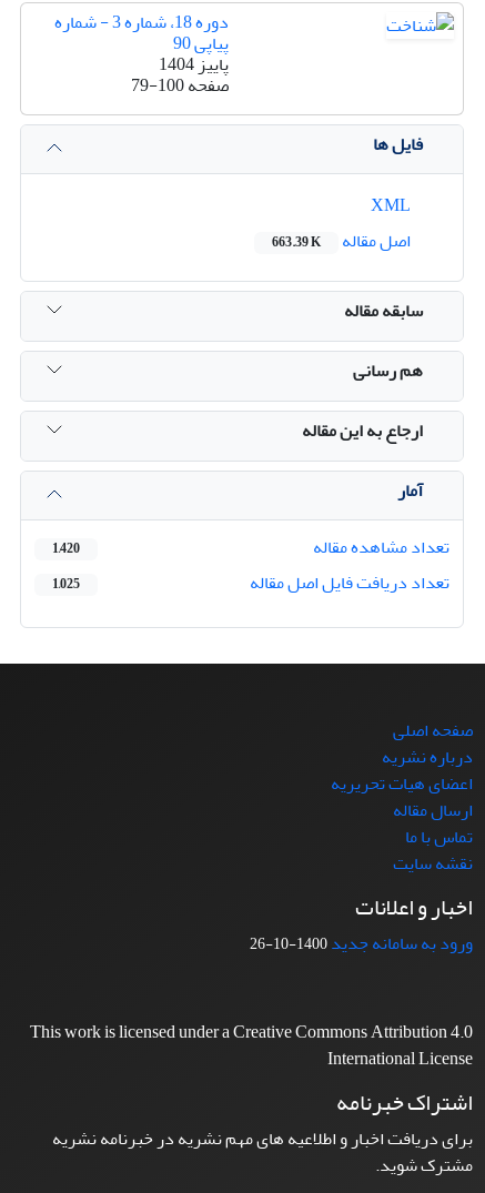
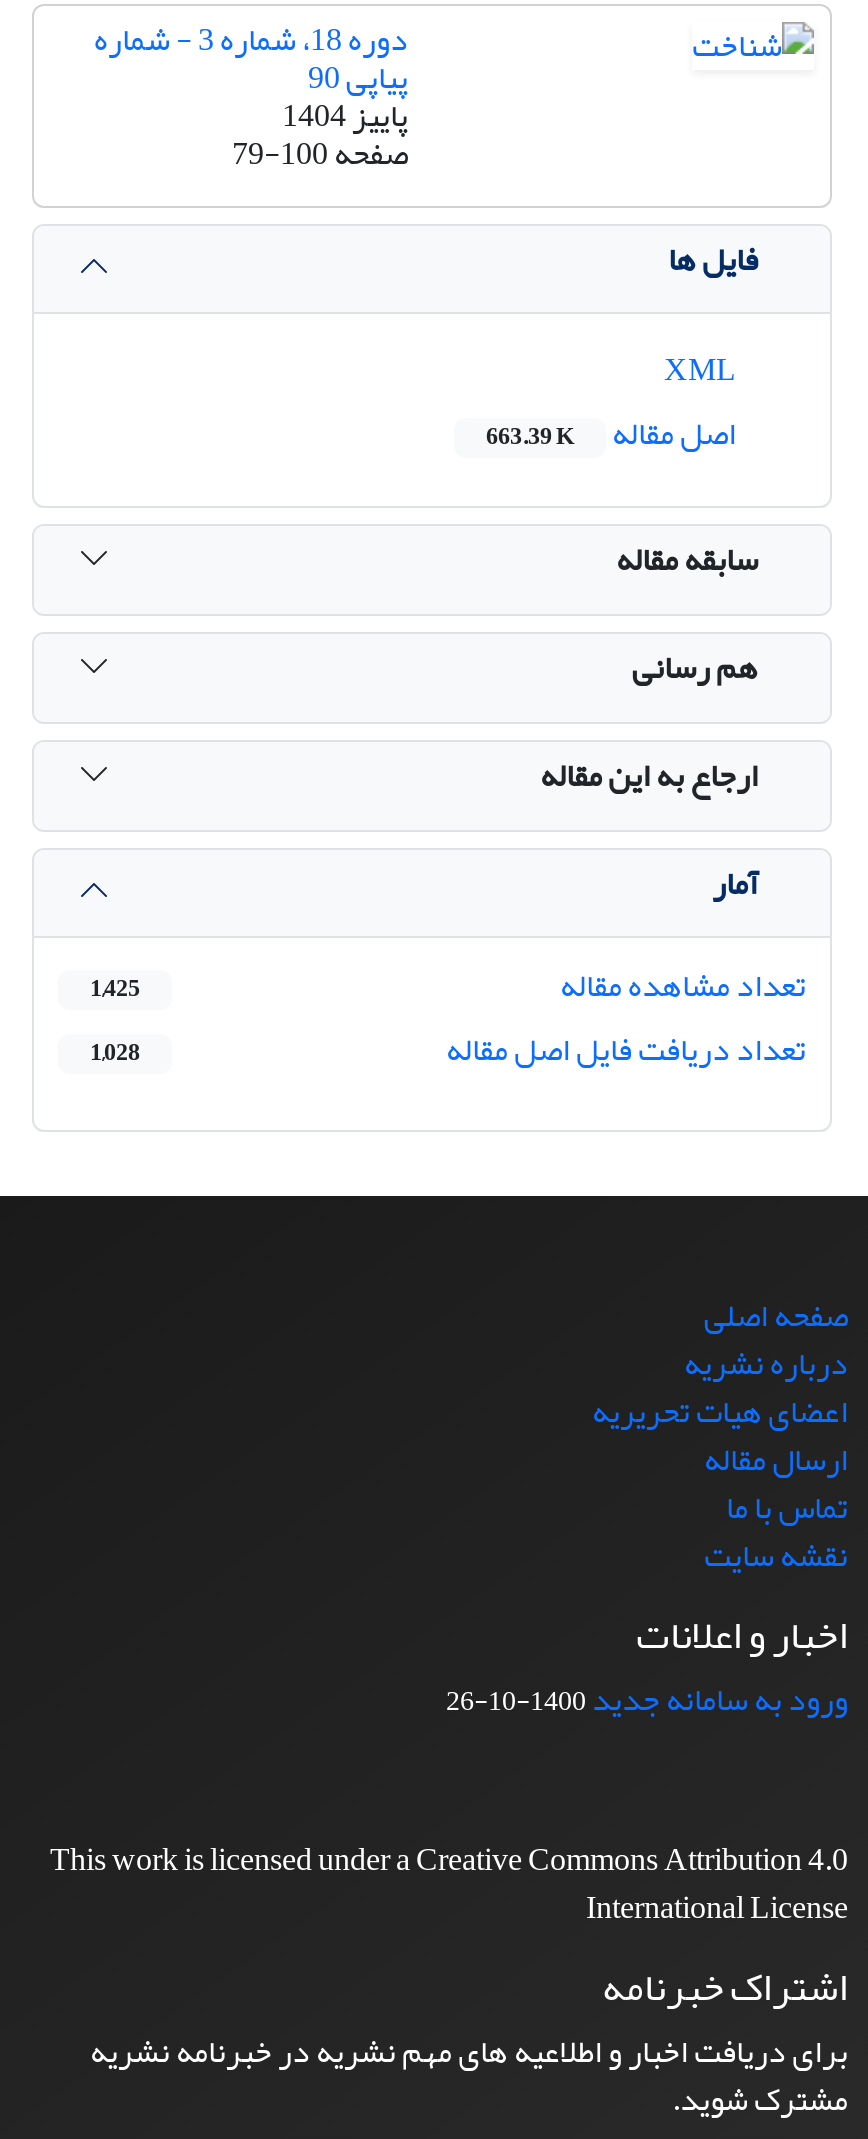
- 1,420
+ 1,425

- 1,025
+ 1,028
